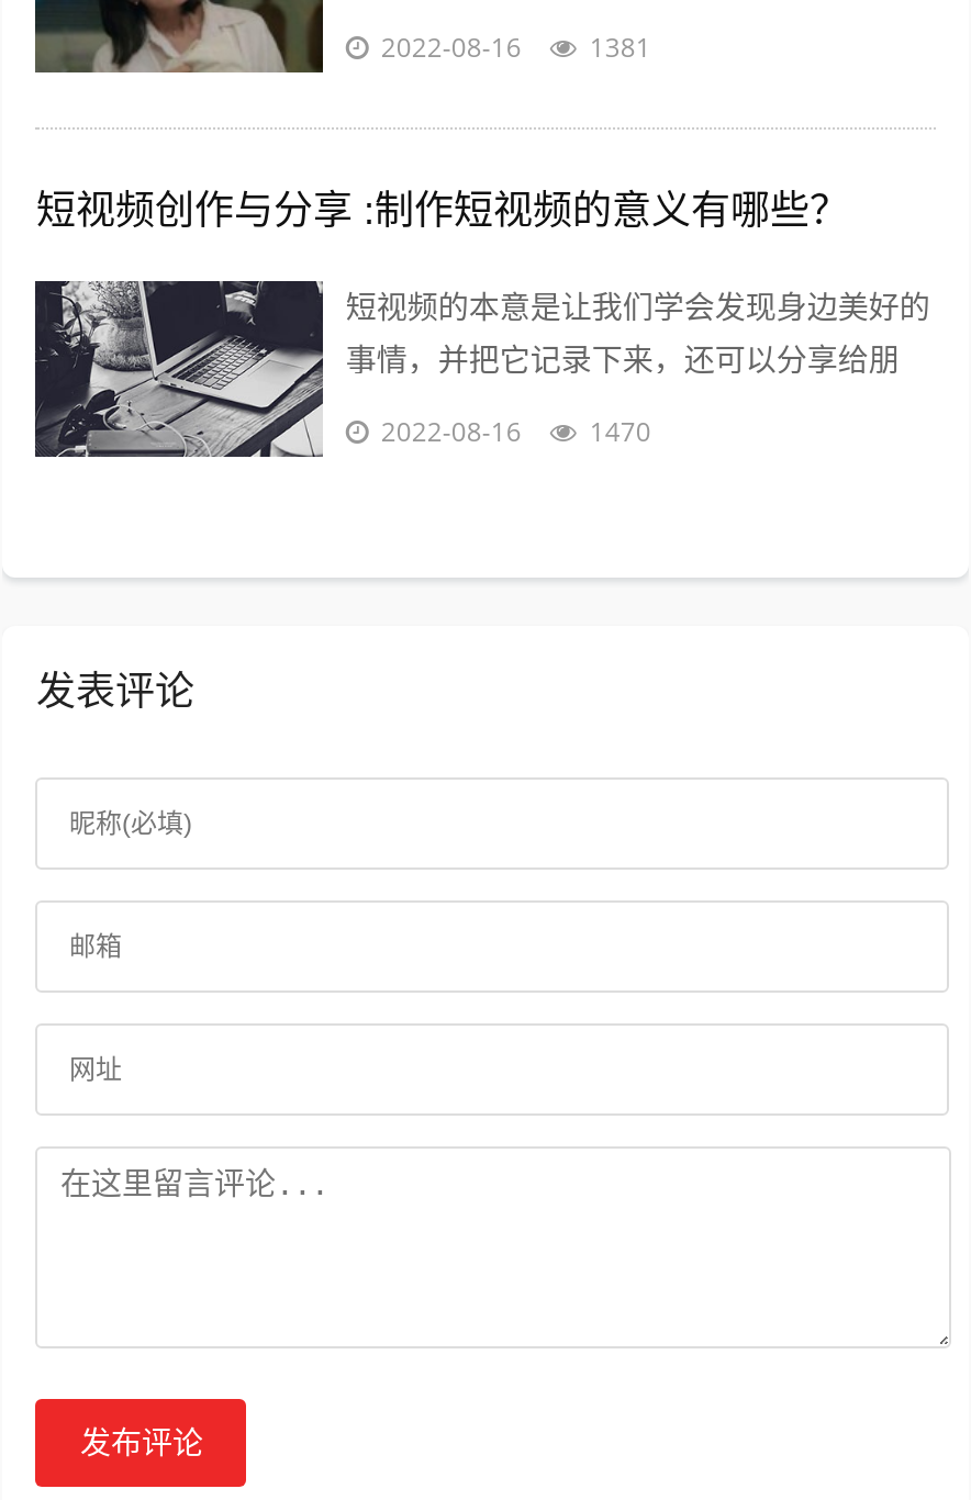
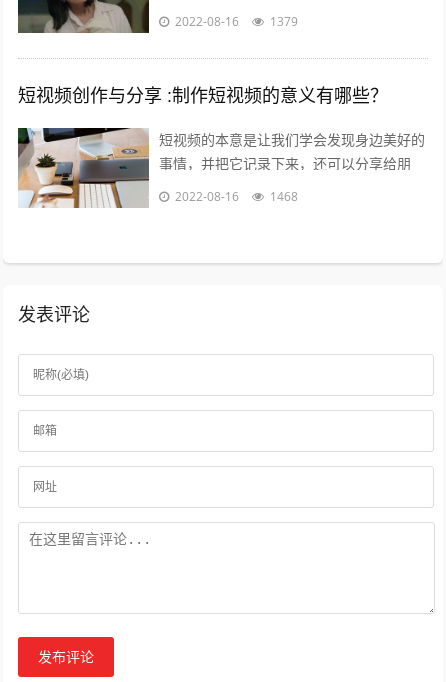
- 1381
+ 1379

- [image]
+ [image]

- 1470
+ 1468
